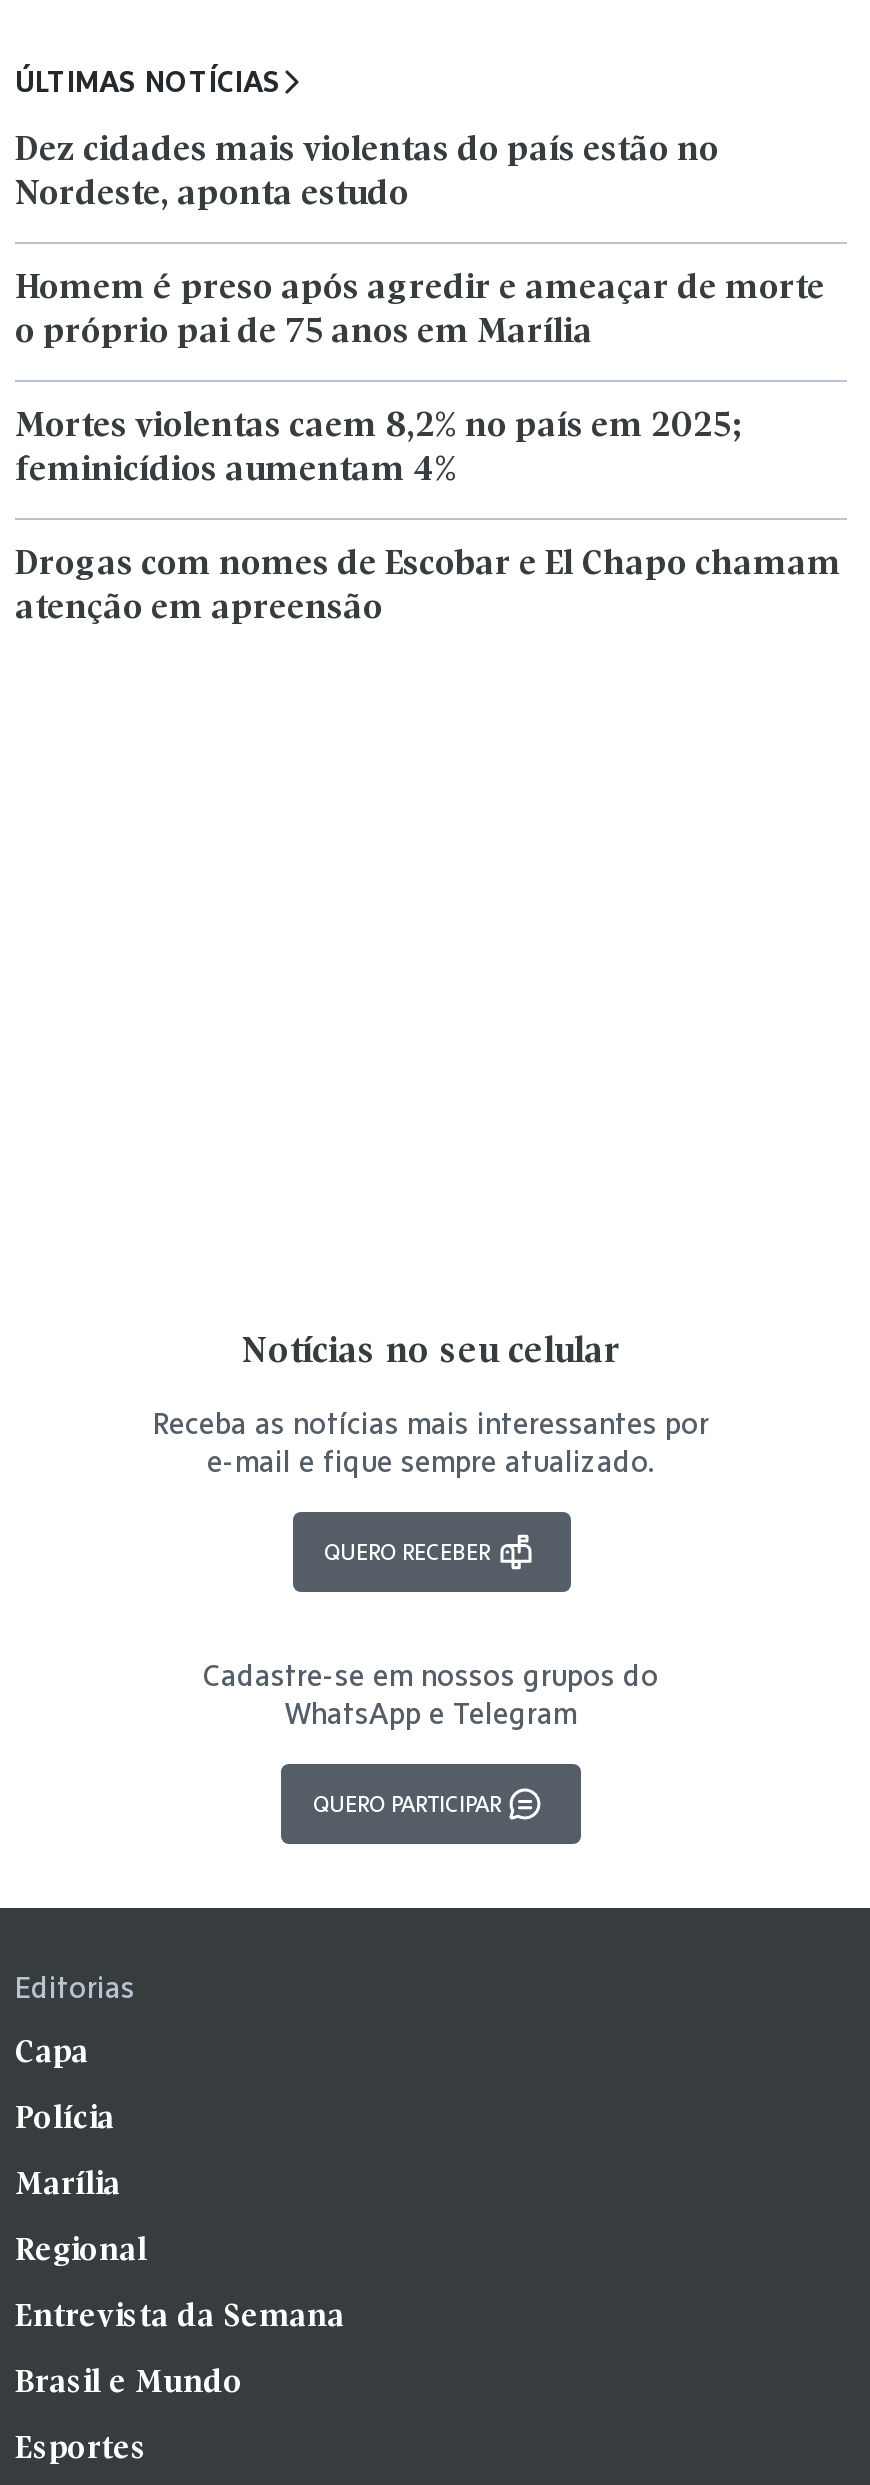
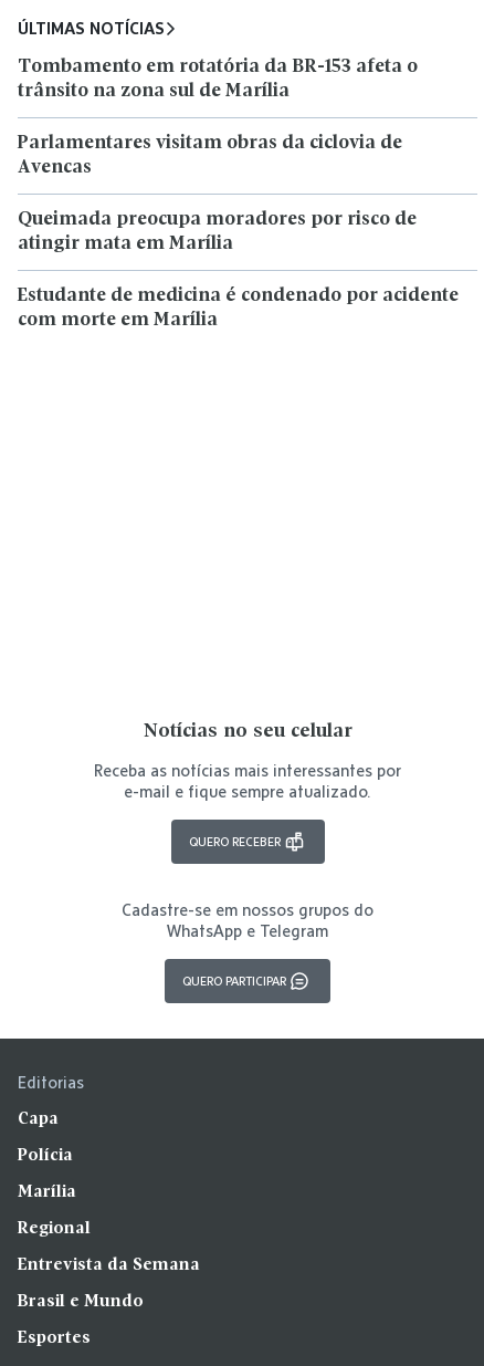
- Dez cidades mais violentas do país estão no
- Nordeste, aponta estudo
+ Tombamento em rotatória da BR-153 afeta o
+ trânsito na zona sul de Marília

- Homem é preso após agredir e ameaçar de morte
- o próprio pai de 75 anos em Marília
+ Parlamentares visitam obras da ciclovia de
+ Avencas

- Mortes violentas caem 8,2% no país em 2025;
- feminicídios aumentam 4%
+ Queimada preocupa moradores por risco de
+ atingir mata em Marília

- Drogas com nomes de Escobar e El Chapo chamam
- atenção em apreensão
+ Estudante de medicina é condenado por acidente
+ com morte em Marília
